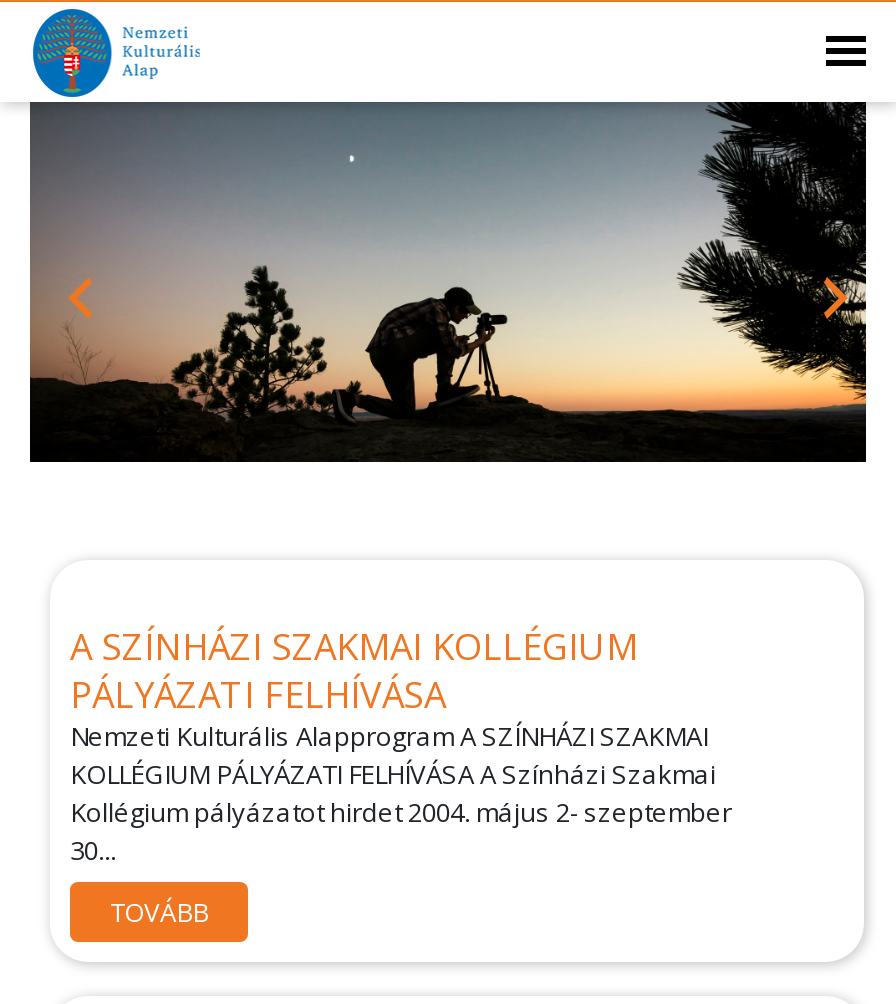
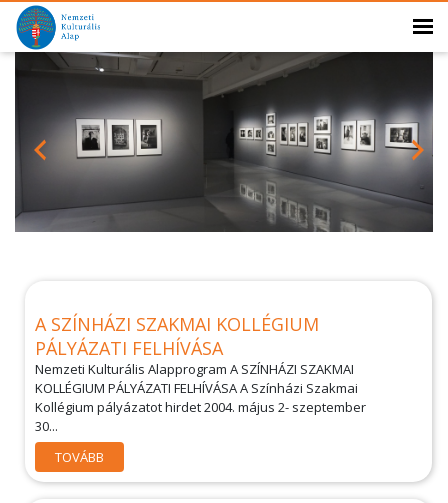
- [image]
+ [image]
